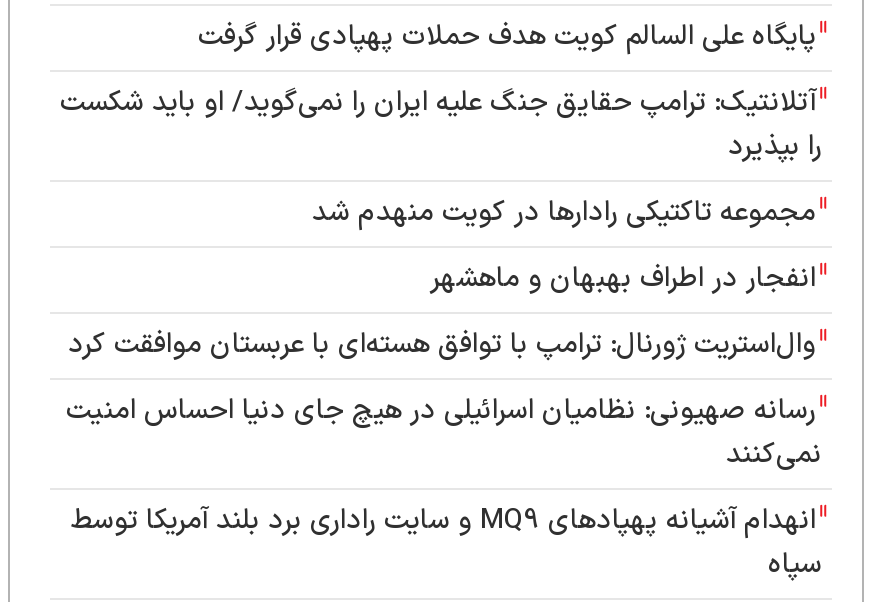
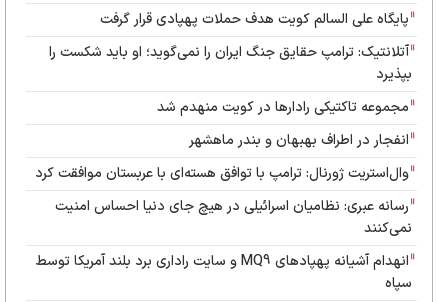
- آتلانتیک: ترامپ حقایق جنگ علیه ایران را نمی‌گوید/ او باید شکست
- را بپذیرد
+ آتلانتیک: ترامپ حقایق جنگ ایران را نمی‌گوید؛ او باید شکست را
+ بپذیرد

- انفجار در اطراف بهبهان و ماهشهر
+ انفجار در اطراف بهبهان و بندر ماهشهر

- رسانه صهیونی: نظامیان اسرائیلی در هیچ جای دنیا احساس امنیت
+ رسانه عبری: نظامیان اسرائیلی در هیچ جای دنیا احساس امنیت
